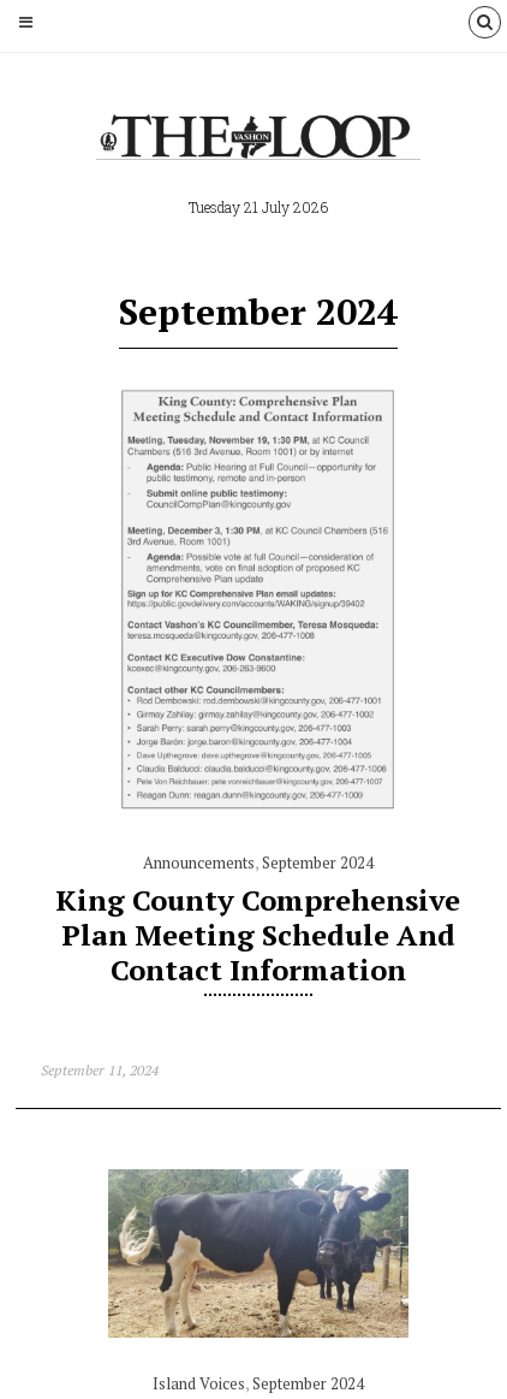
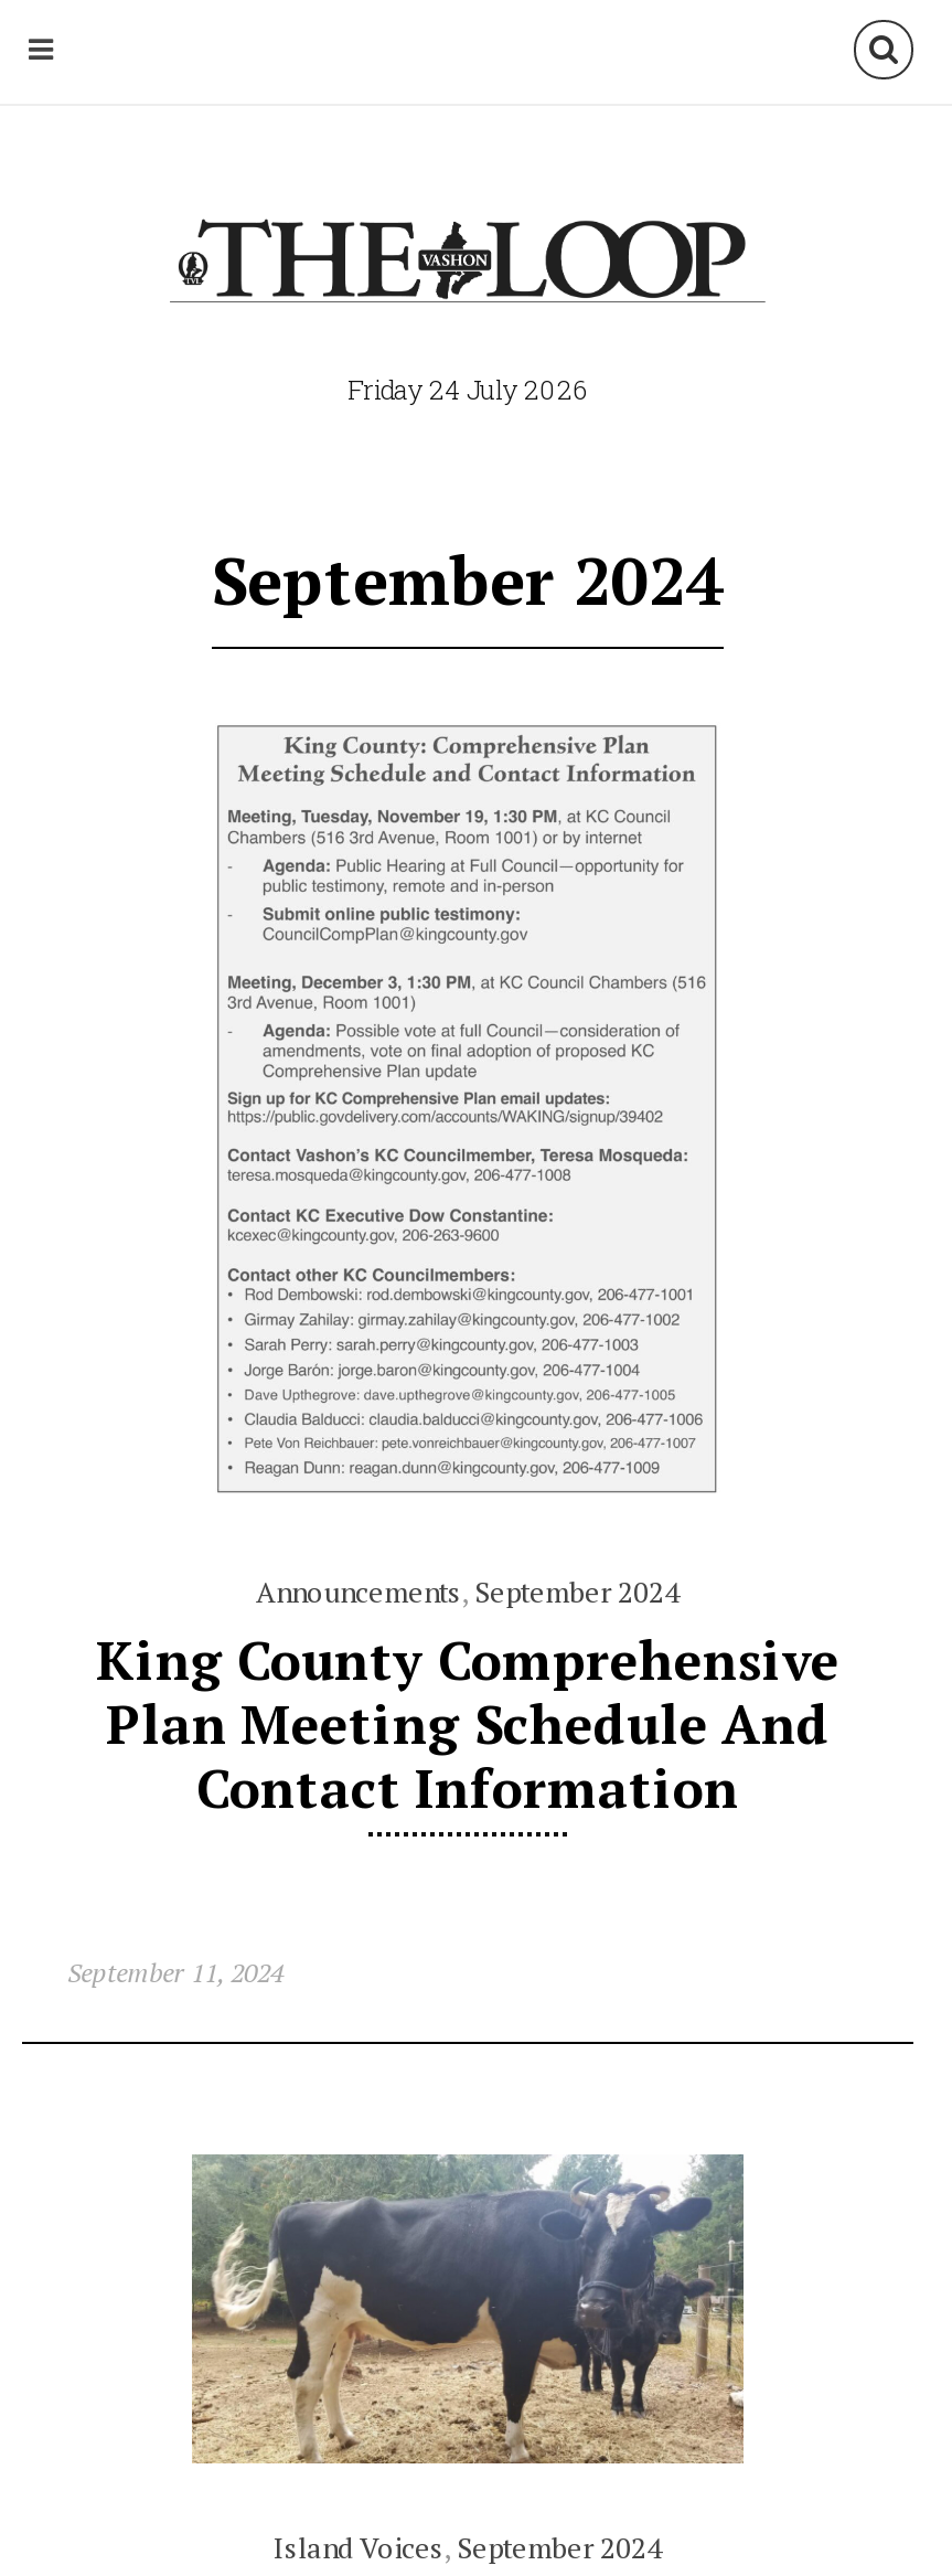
- Tuesday 21 July 2026
+ Friday 24 July 2026
